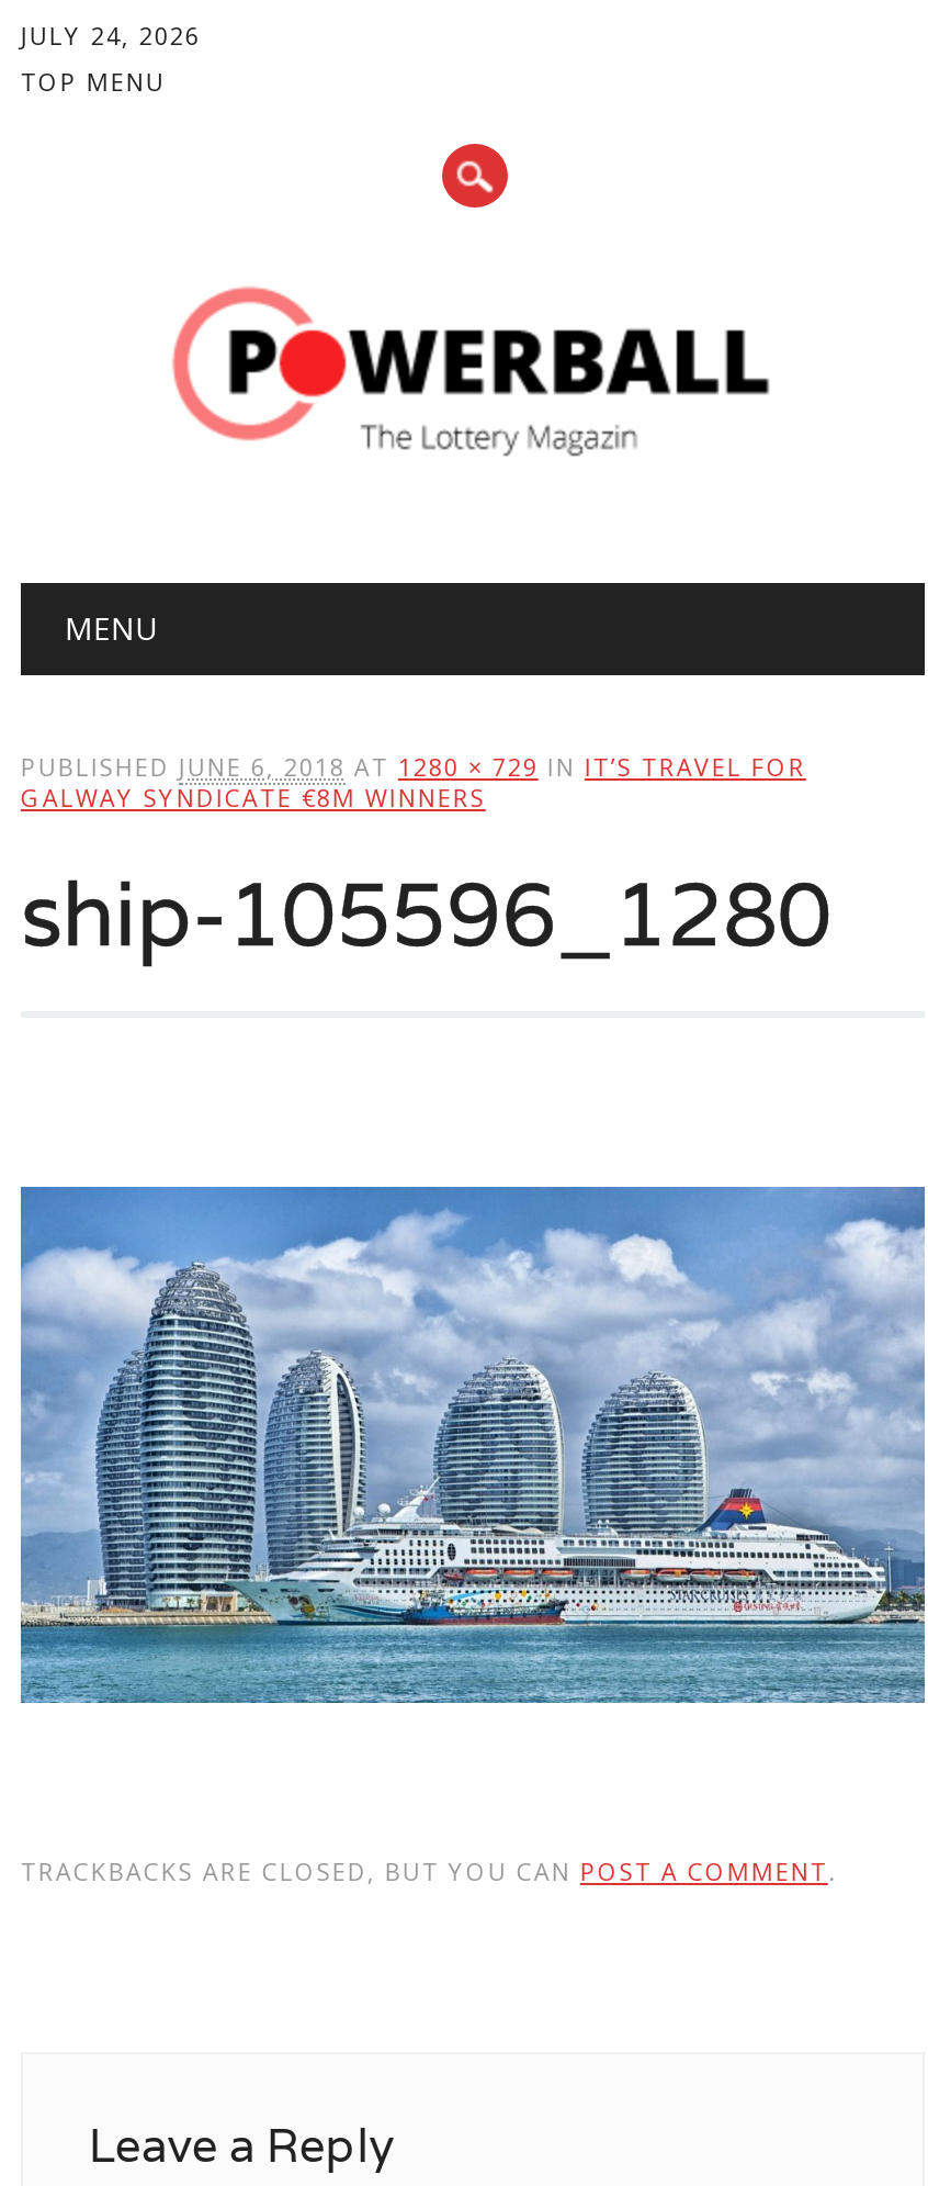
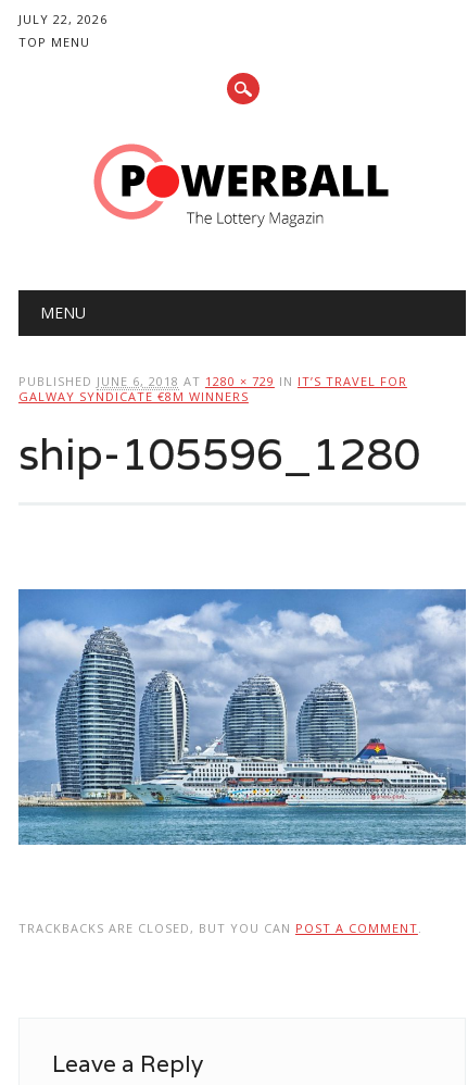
- JULY 24, 2026
+ JULY 22, 2026
